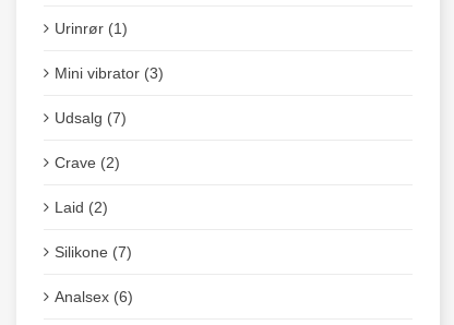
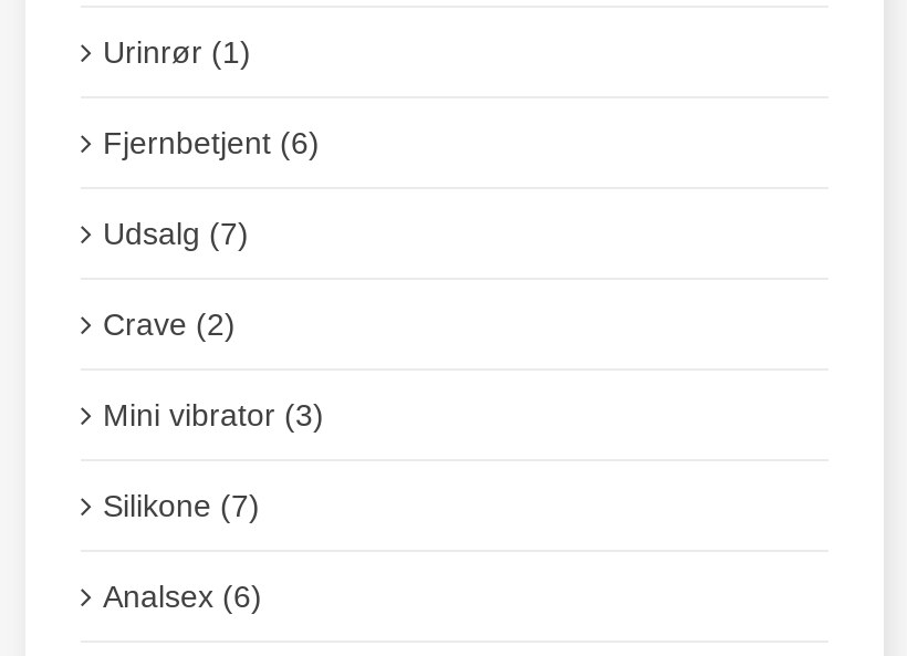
+ Fjernbetjent (6)

moved down: Mini vibrator (3)

- Laid (2)
